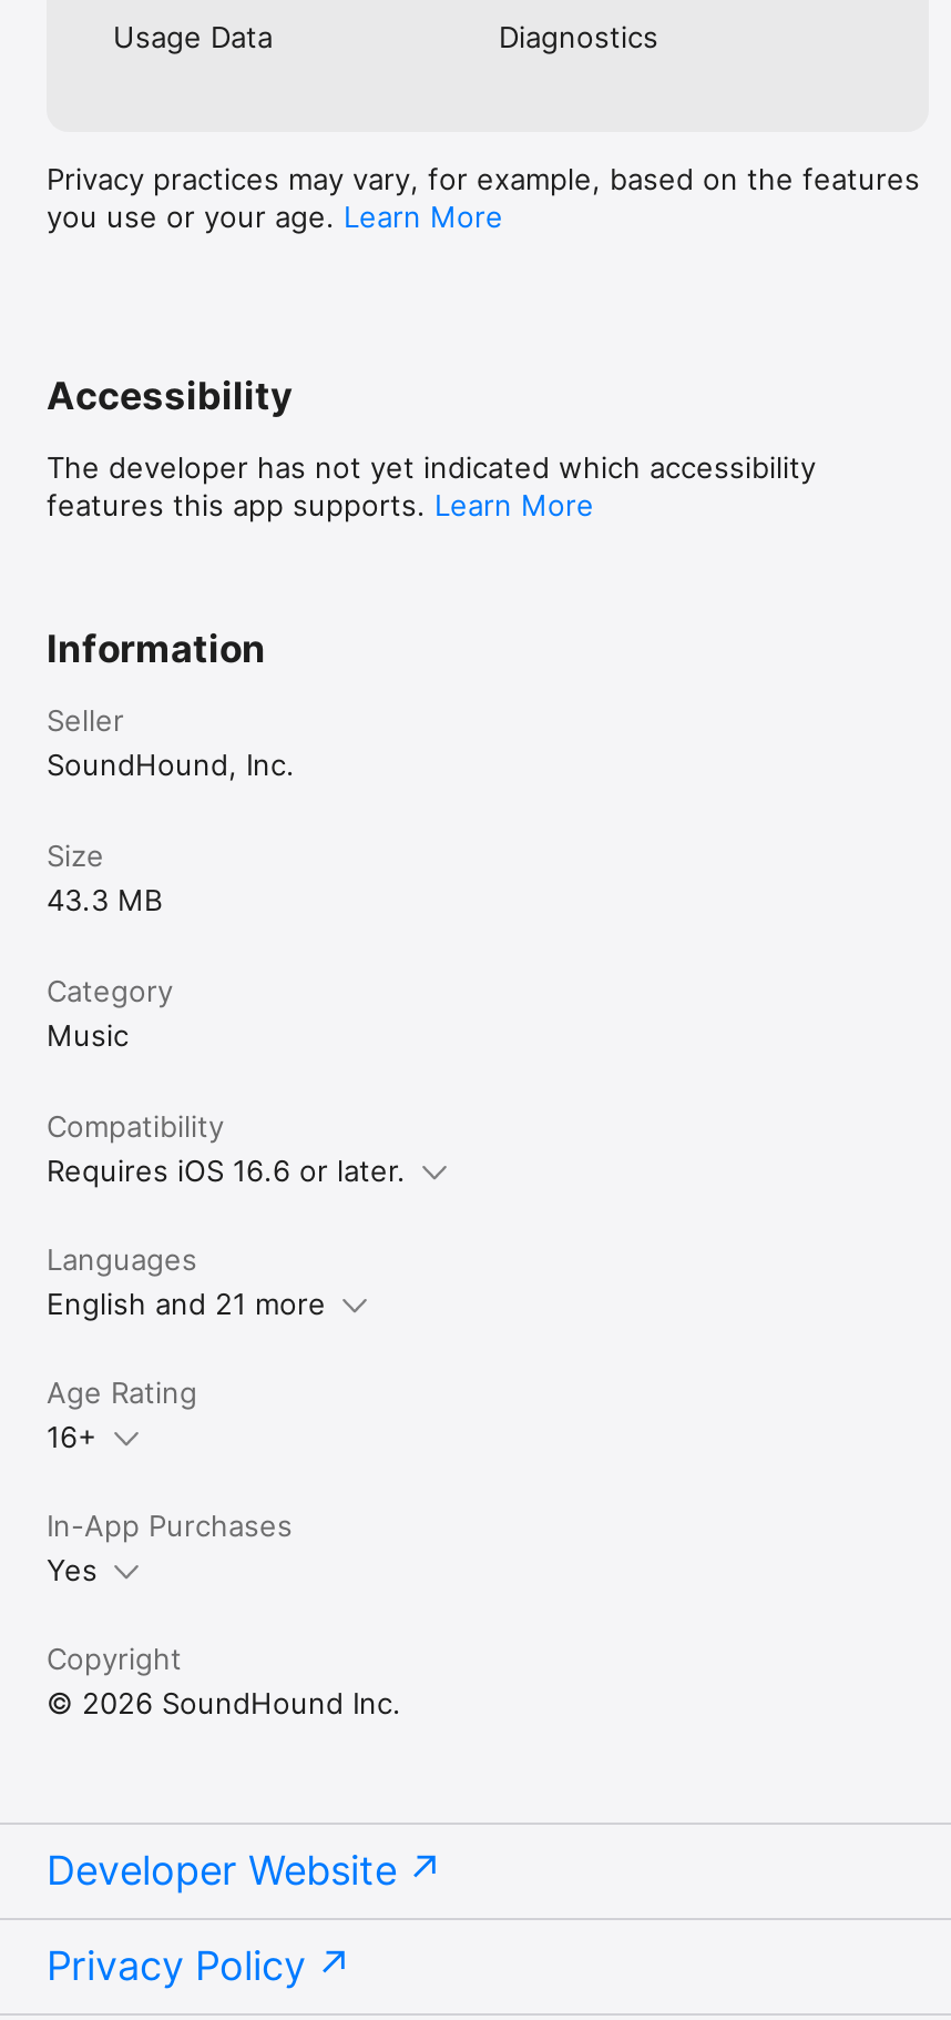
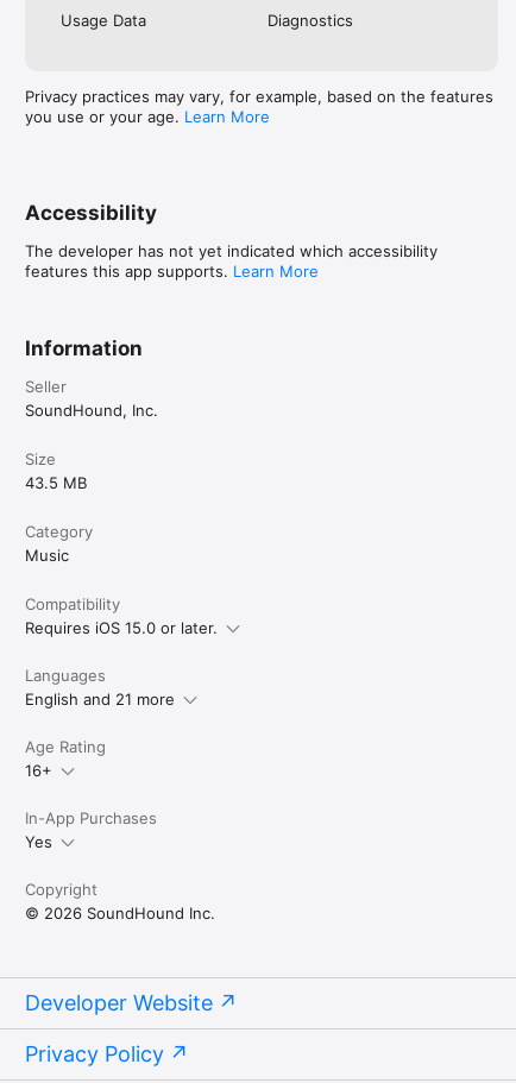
- 43.3 MB
+ 43.5 MB

- Requires iOS 16.6 or later.
+ Requires iOS 15.0 or later.
